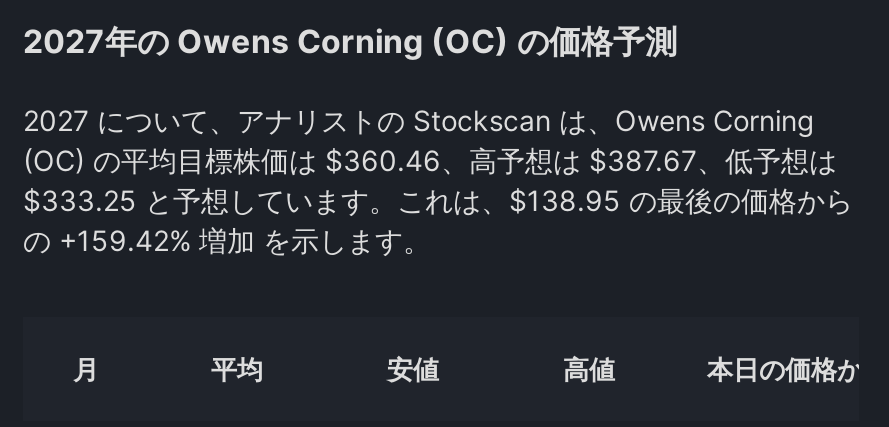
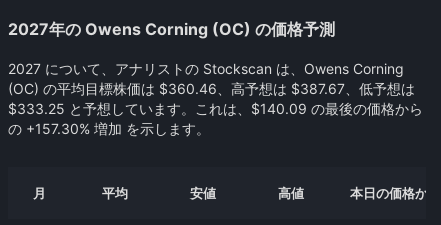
- $333.25 と予想しています。これは、$138.95 の最後の価格から
+ $333.25 と予想しています。これは、$140.09 の最後の価格から

- の +159.42% 増加 を示します。
+ の +157.30% 増加 を示します。
